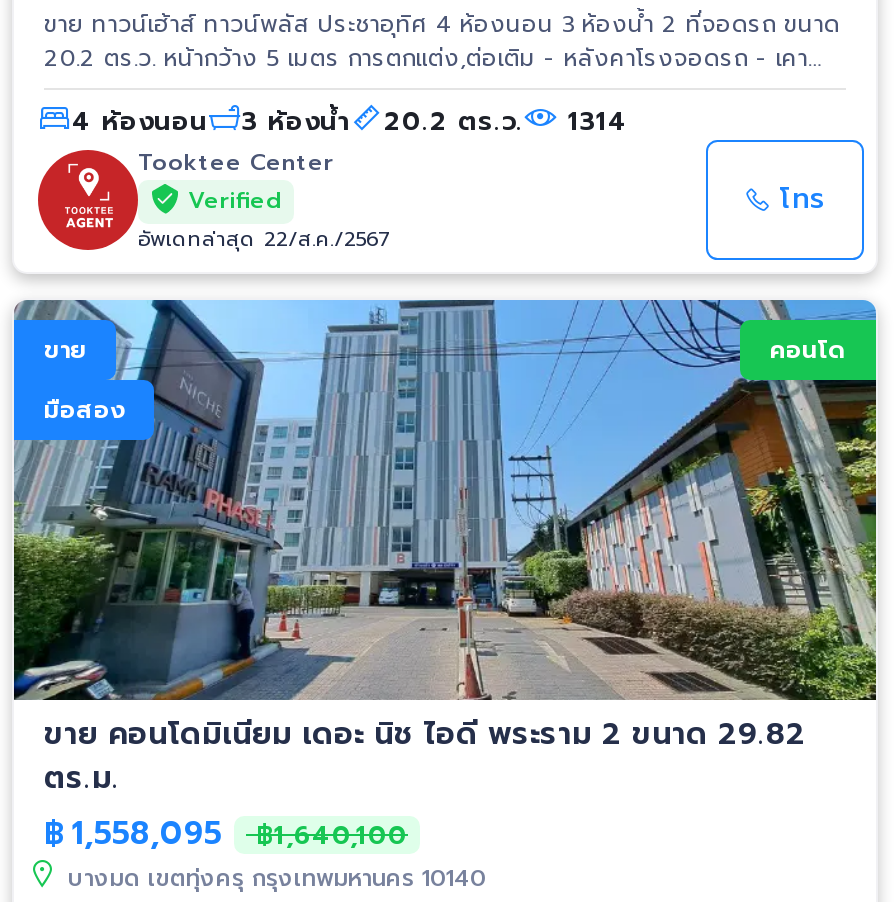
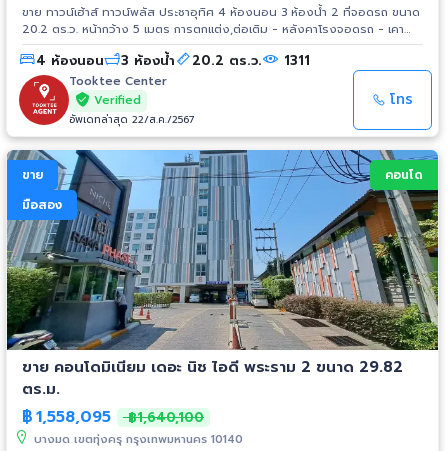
- 1314
+ 1311
